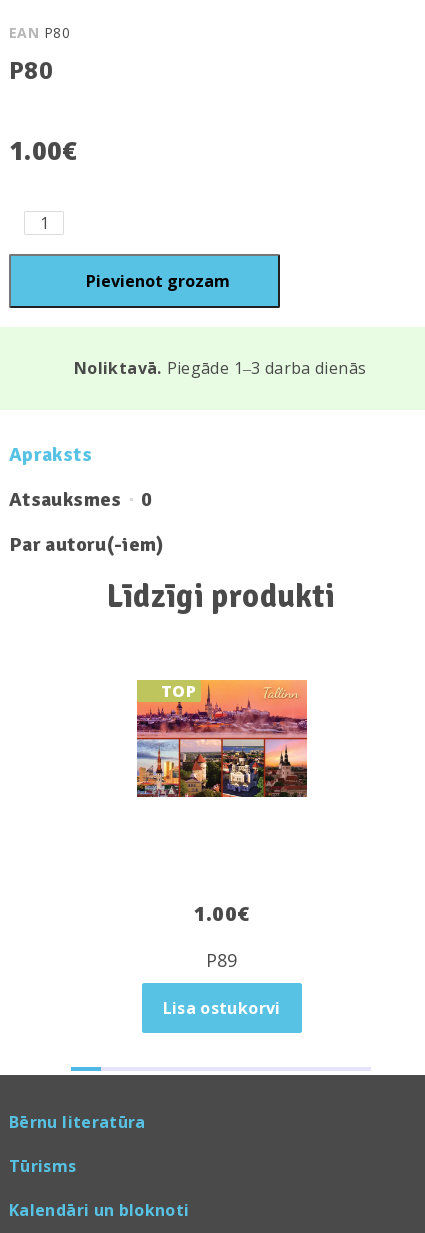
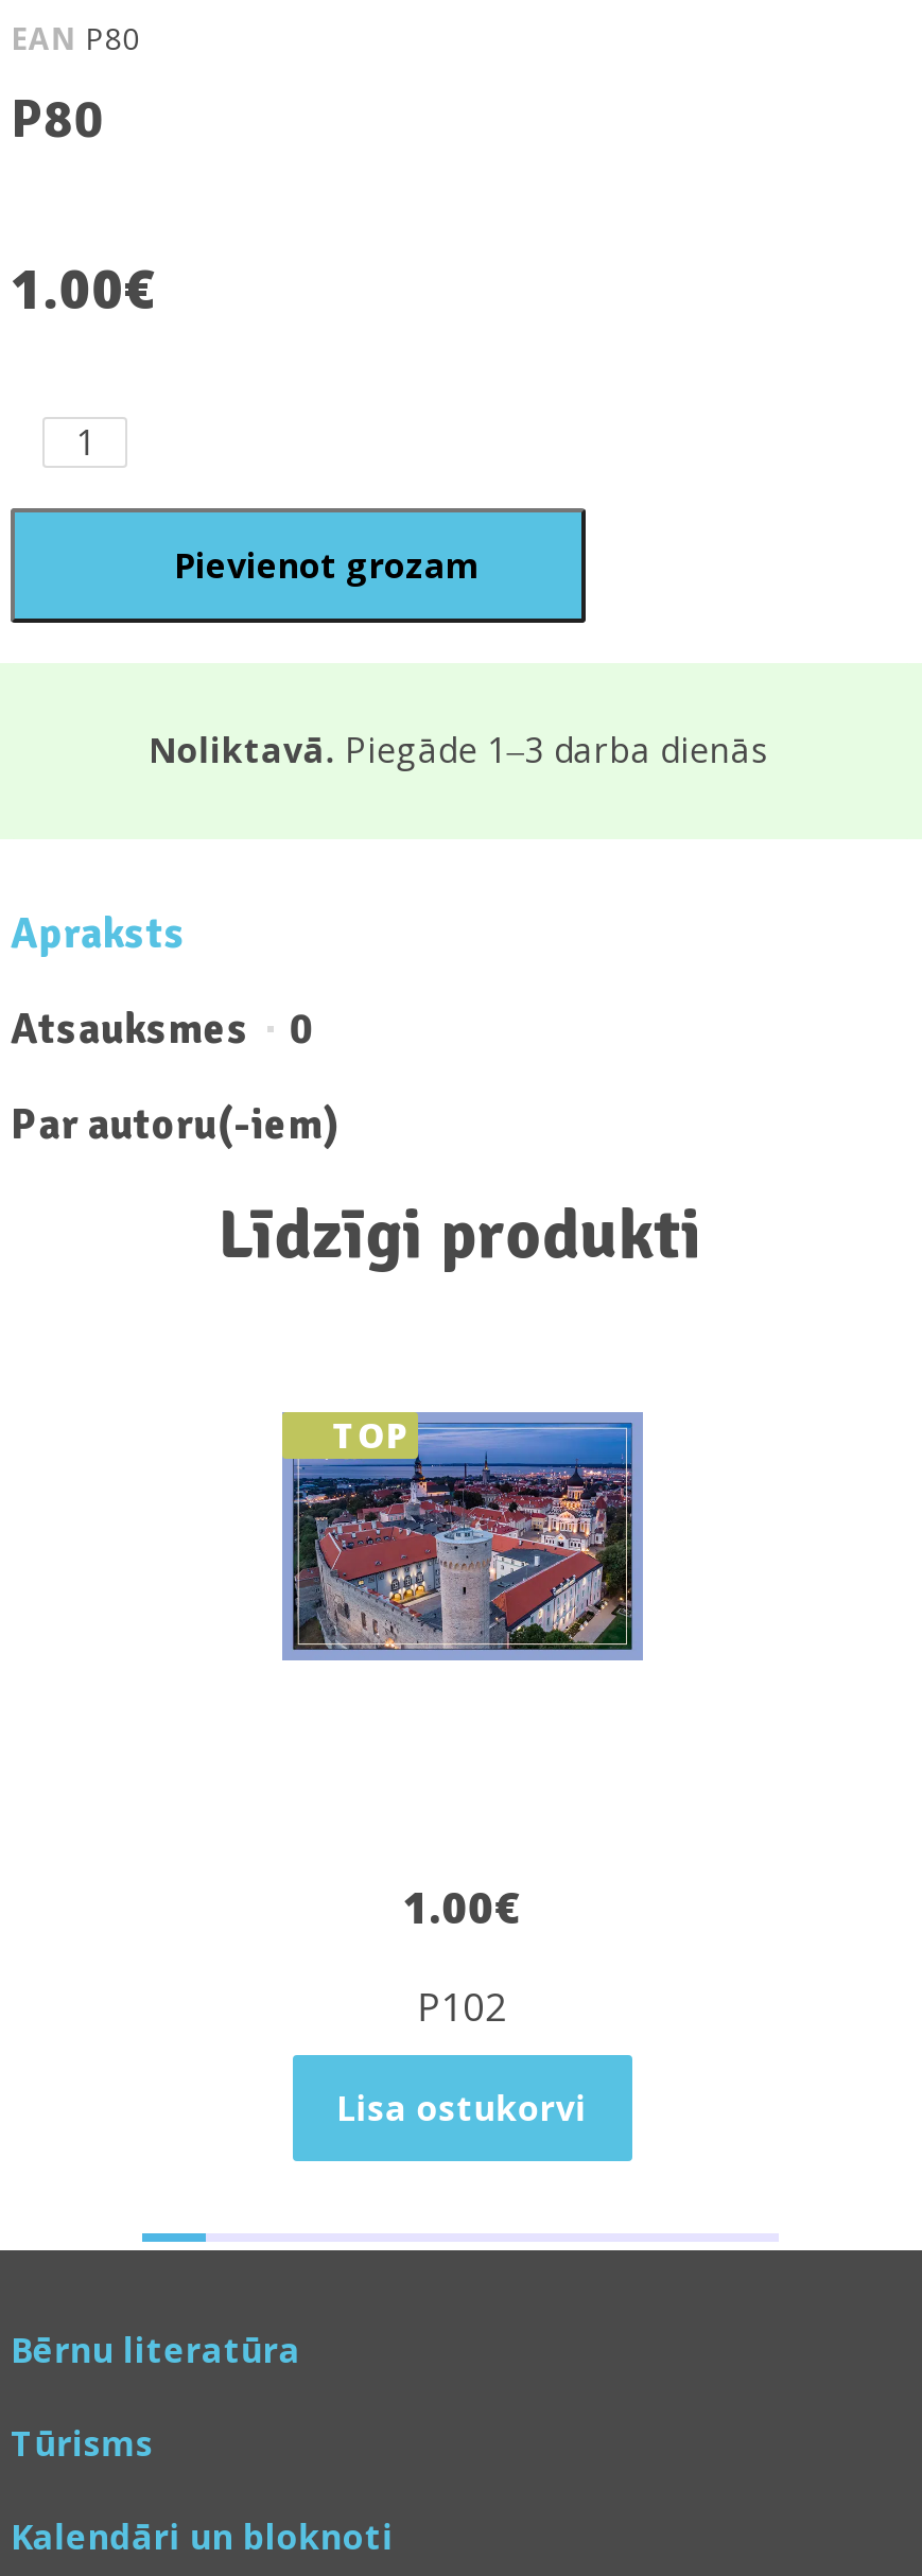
- [image]
+ [image]

- P89
+ P102
